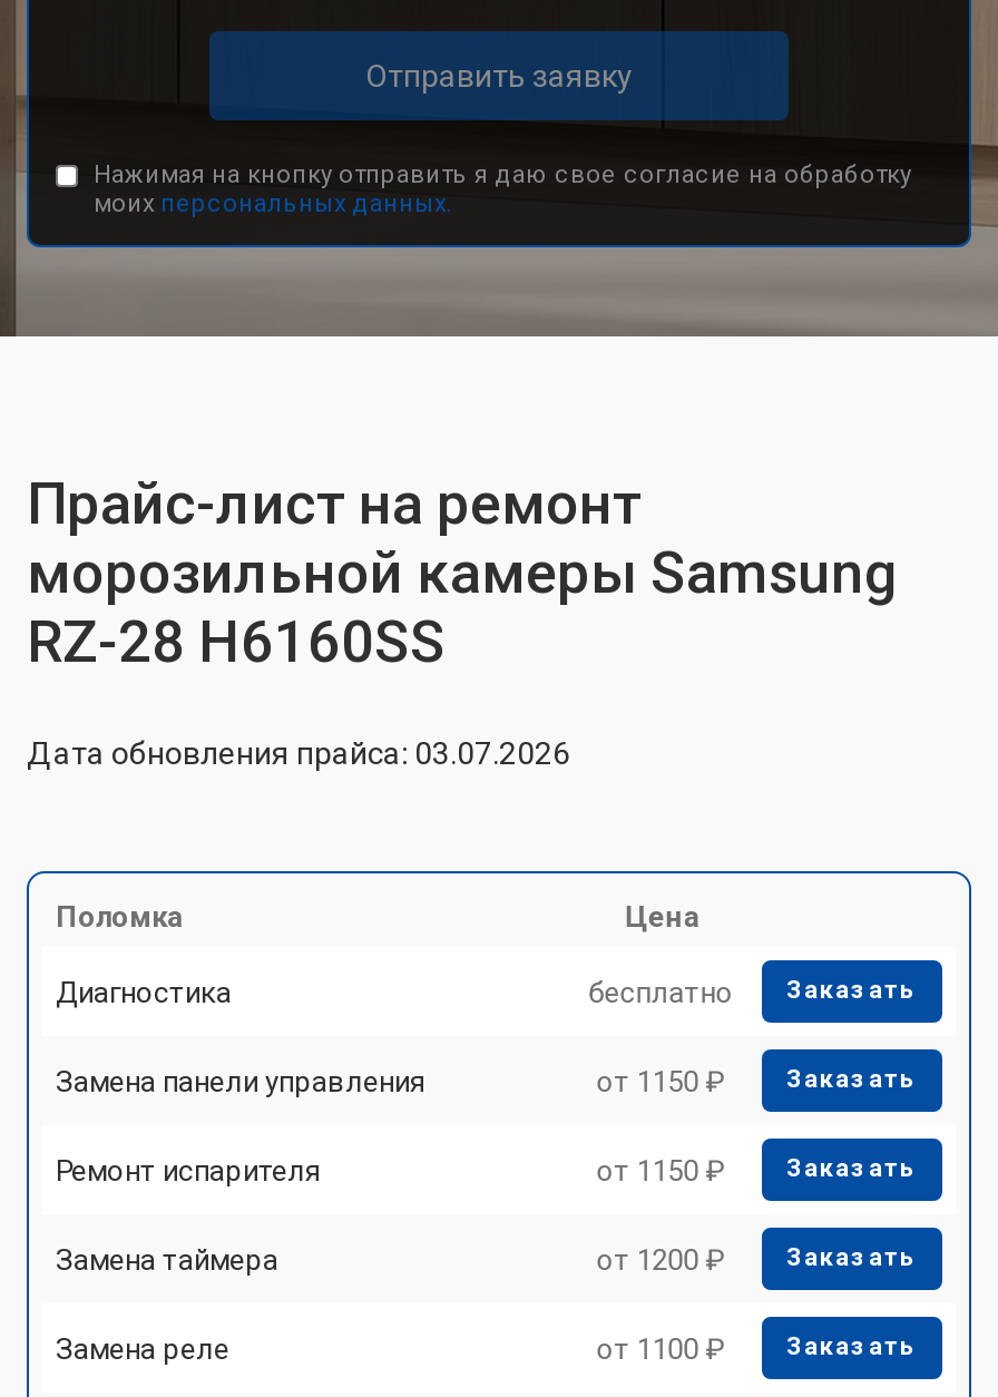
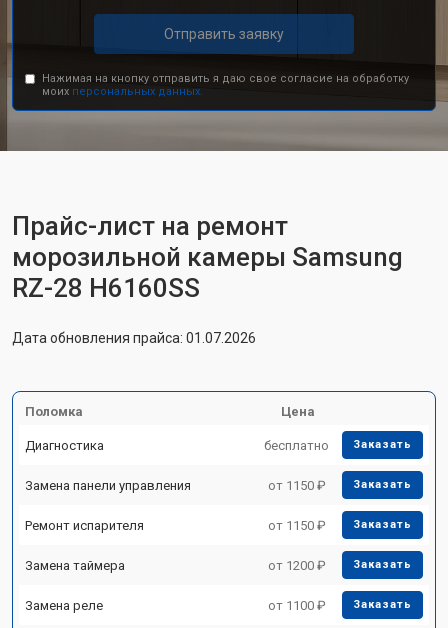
- Дата обновления прайса: 03.07.2026
+ Дата обновления прайса: 01.07.2026
